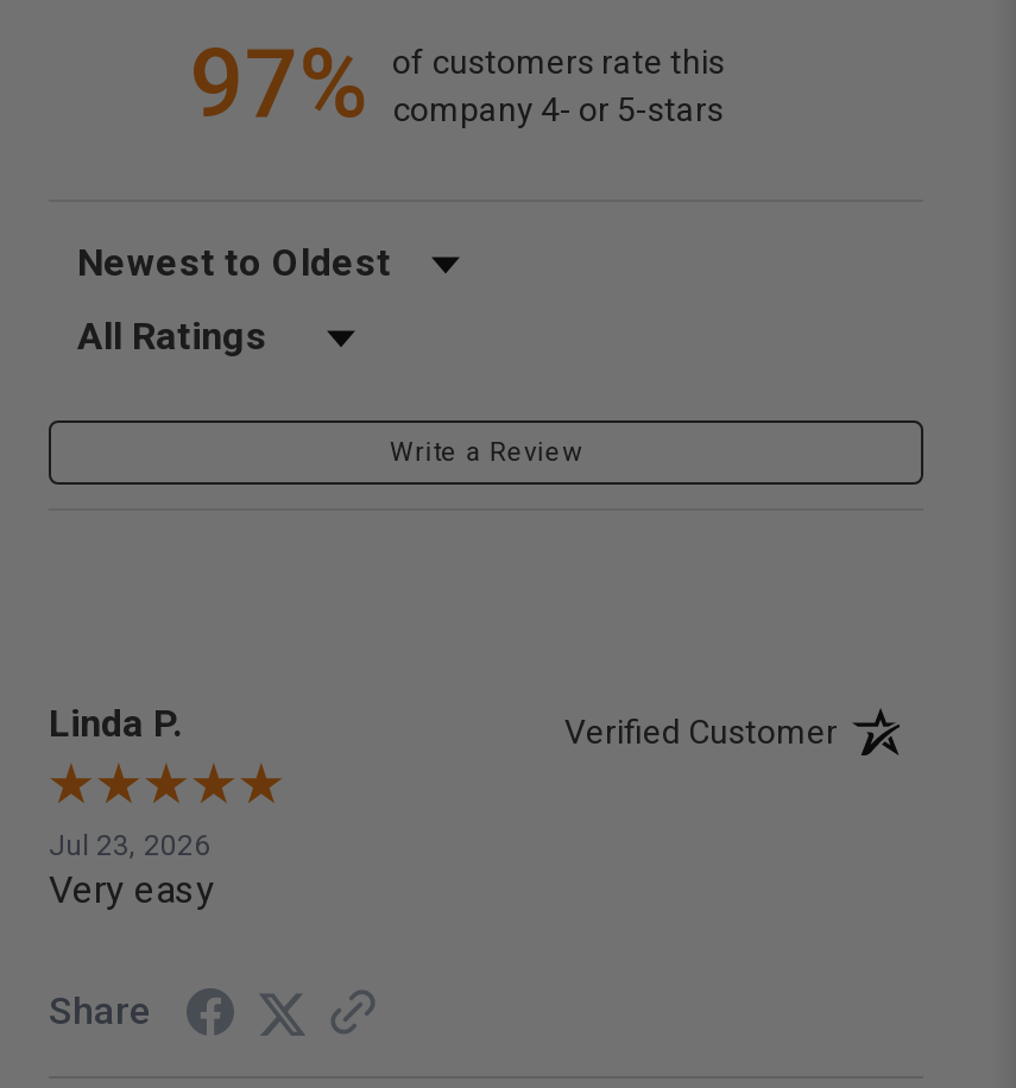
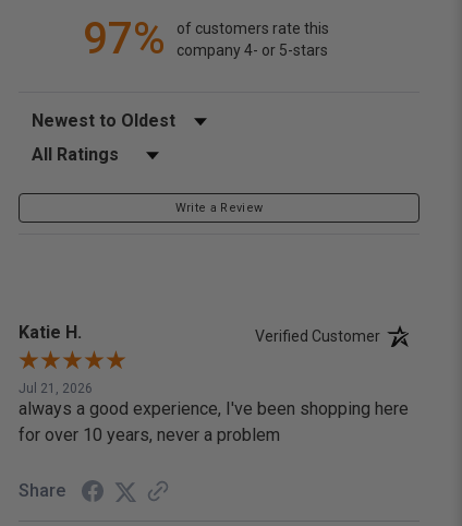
- Linda P.
+ Katie H.

- Jul 23, 2026
- Very easy
+ Jul 21, 2026
+ always a good experience, I've been shopping here
+ for over 10 years, never a problem
